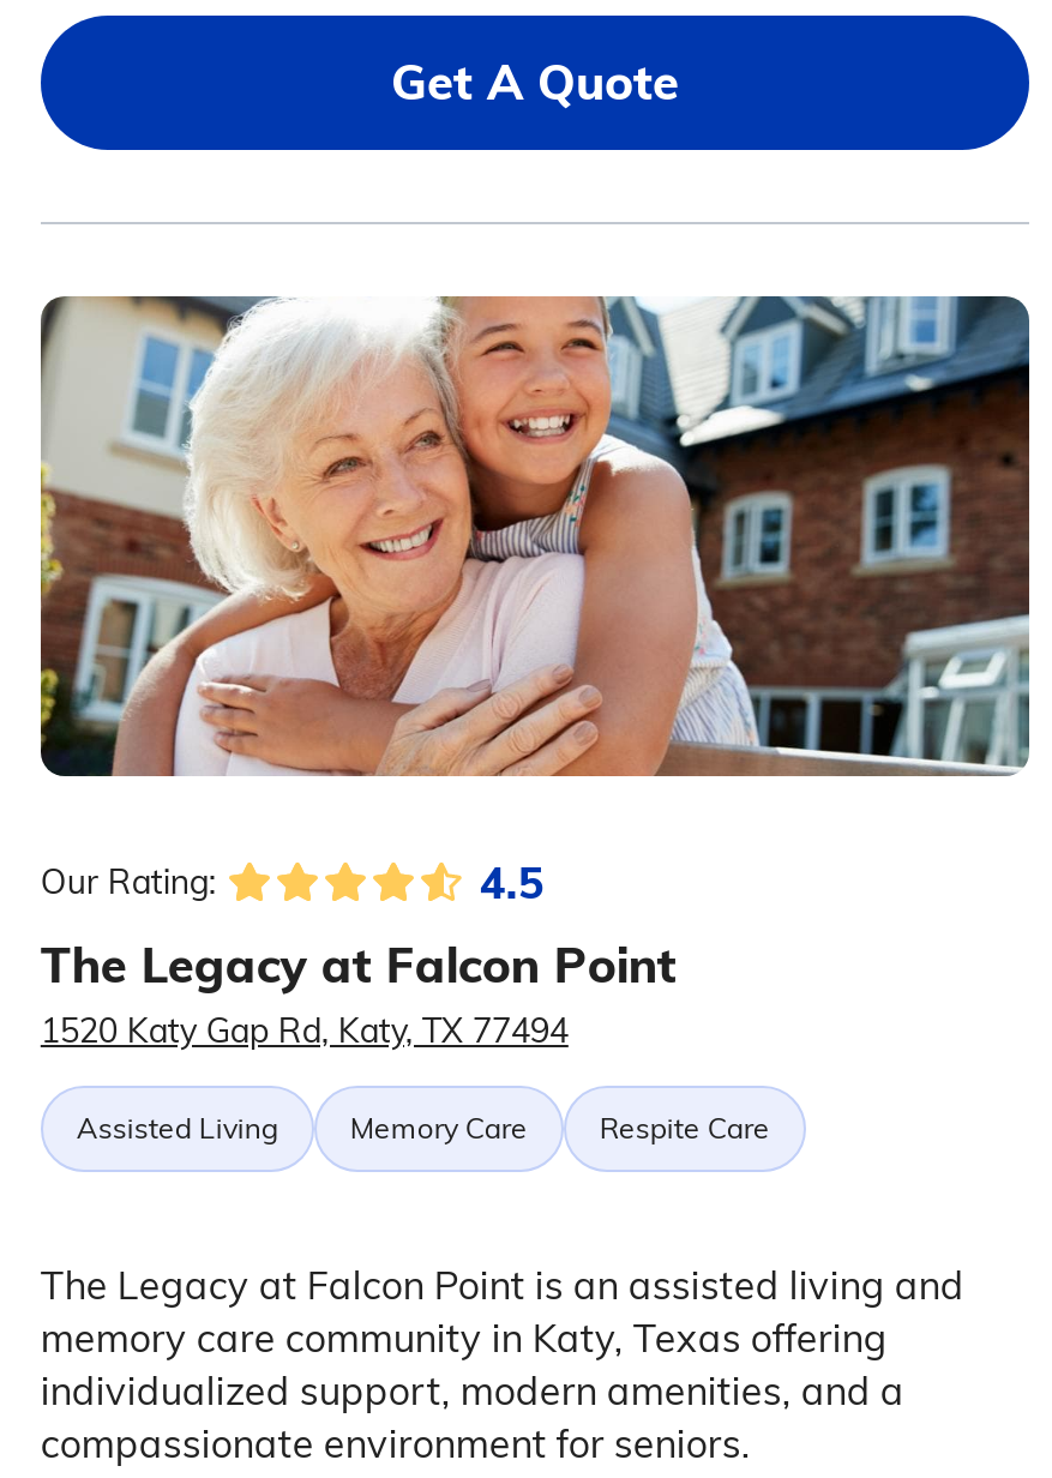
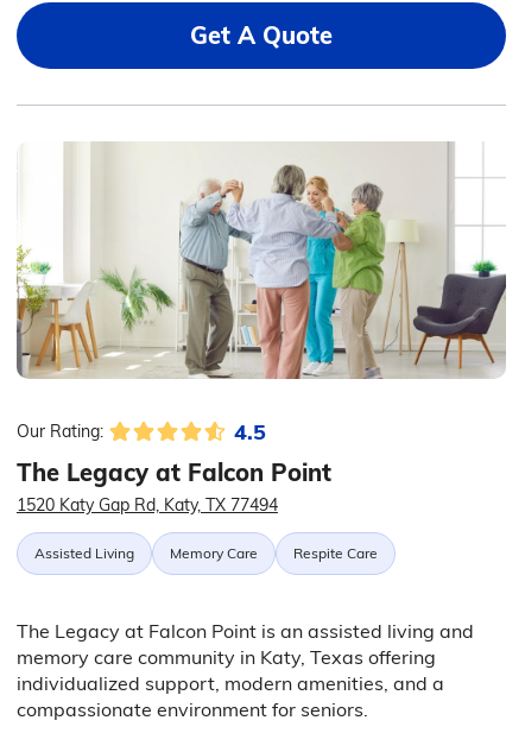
- [image]
+ [image]
